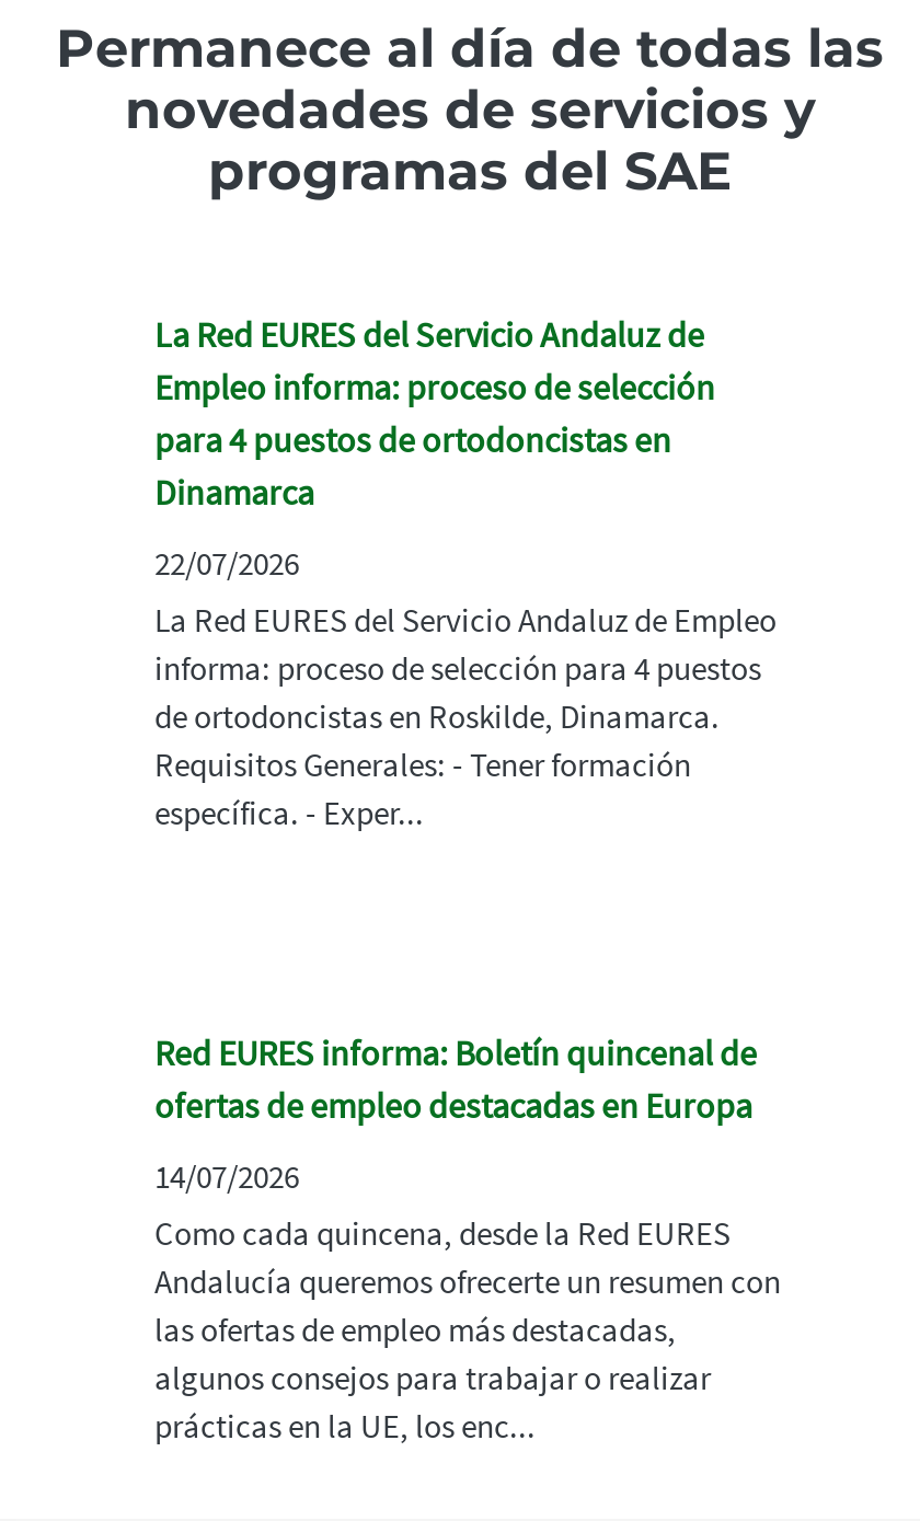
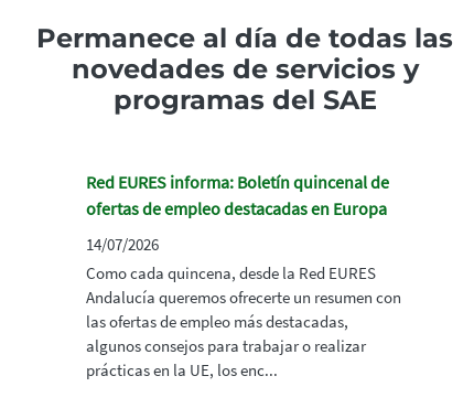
- La Red EURES del Servicio Andaluz de
- Empleo informa: proceso de selección
- para 4 puestos de ortodoncistas en
- Dinamarca
- 22/07/2026
- La Red EURES del Servicio Andaluz de Empleo
- informa: proceso de selección para 4 puestos
- de ortodoncistas en Roskilde, Dinamarca.
- Requisitos Generales: - Tener formación
- específica. - Exper...
